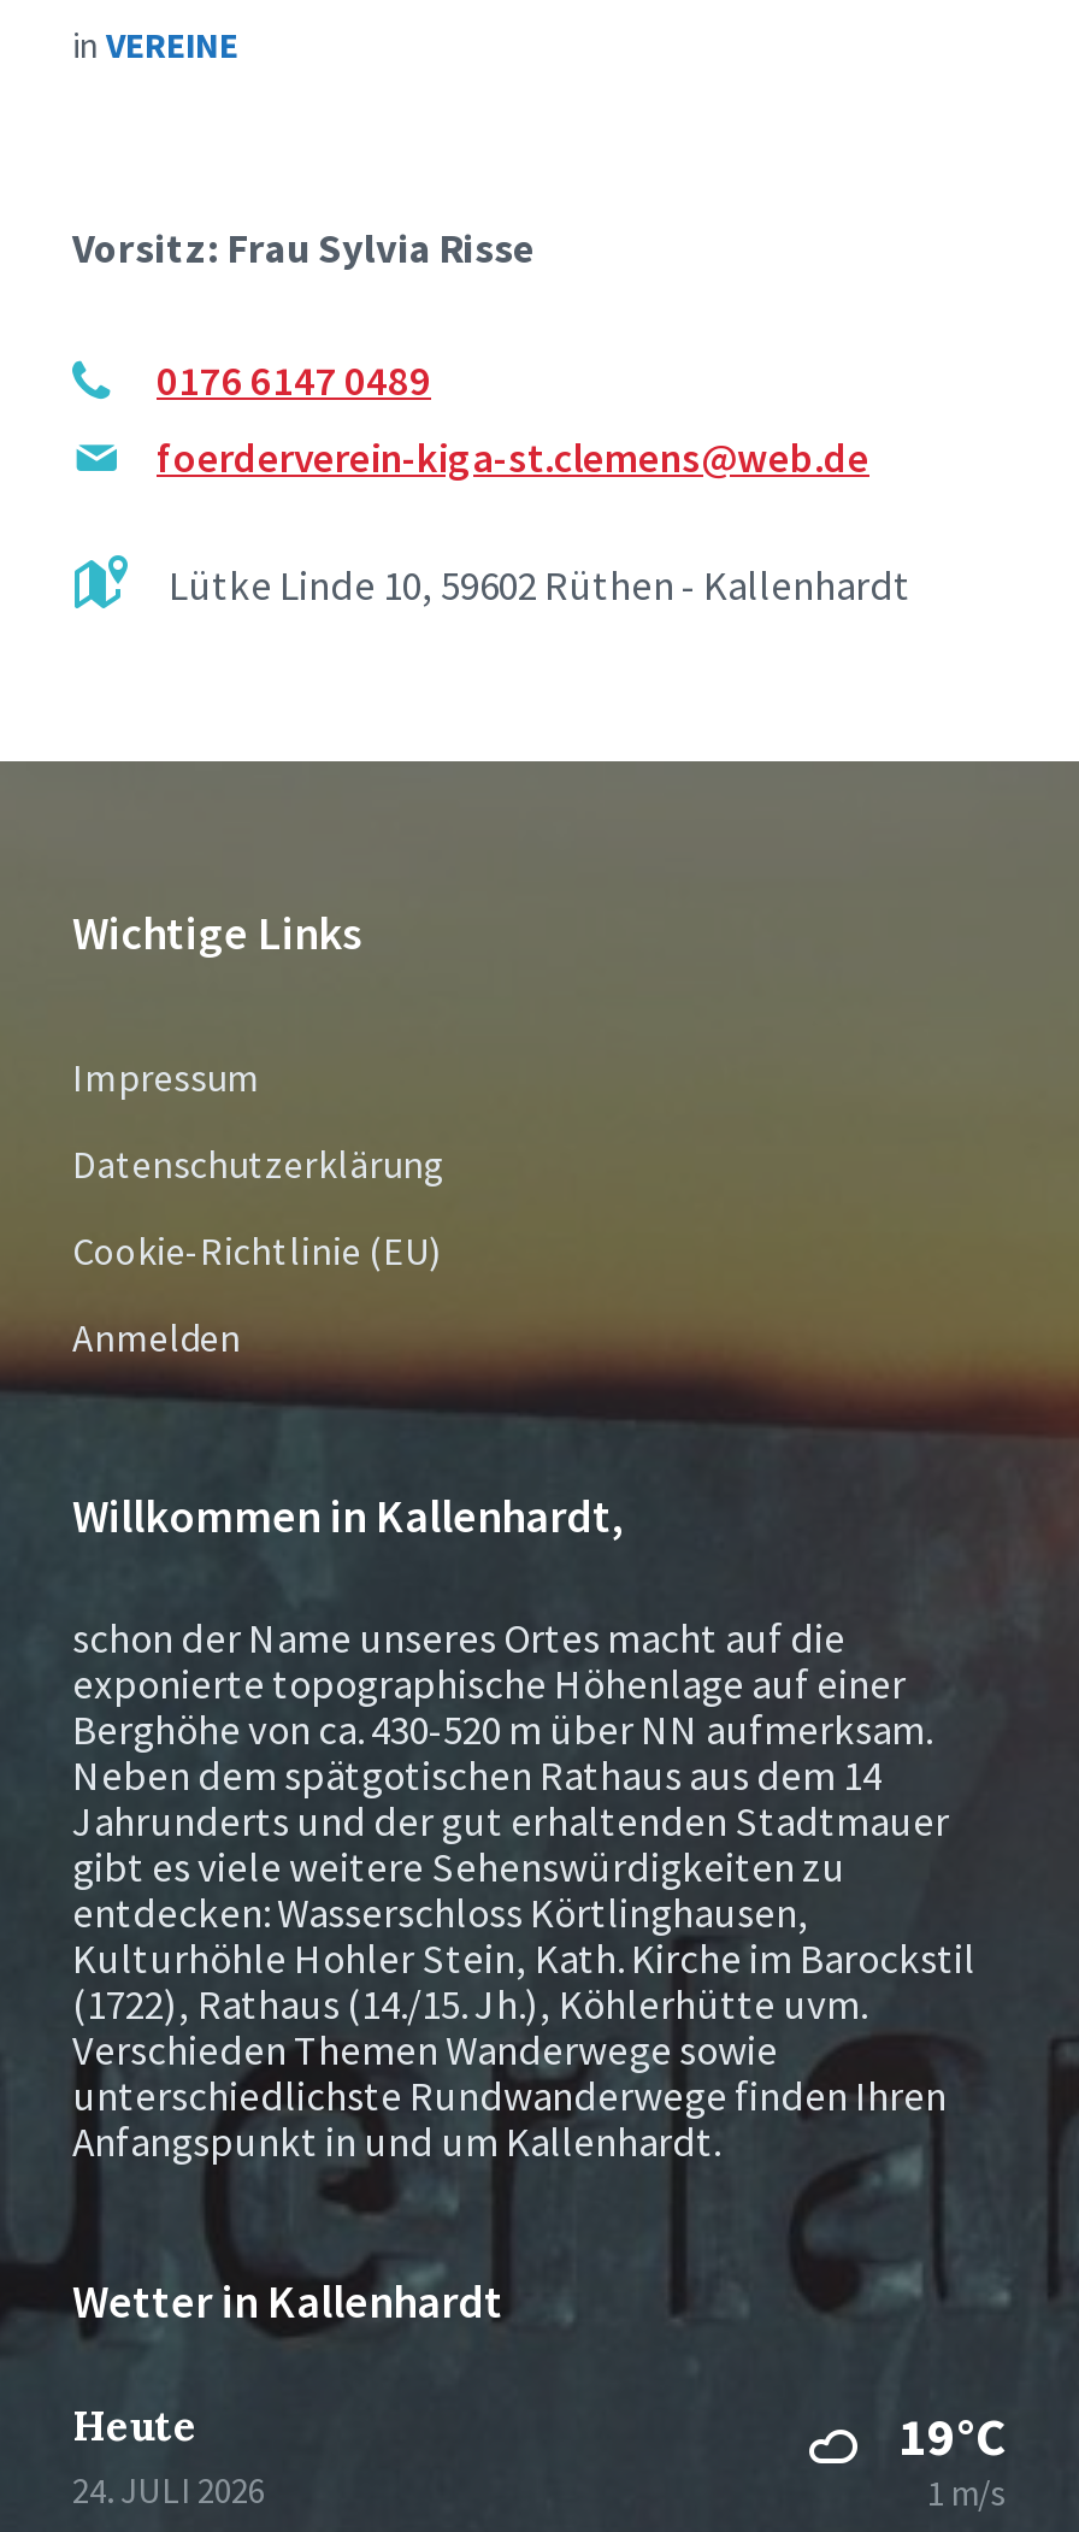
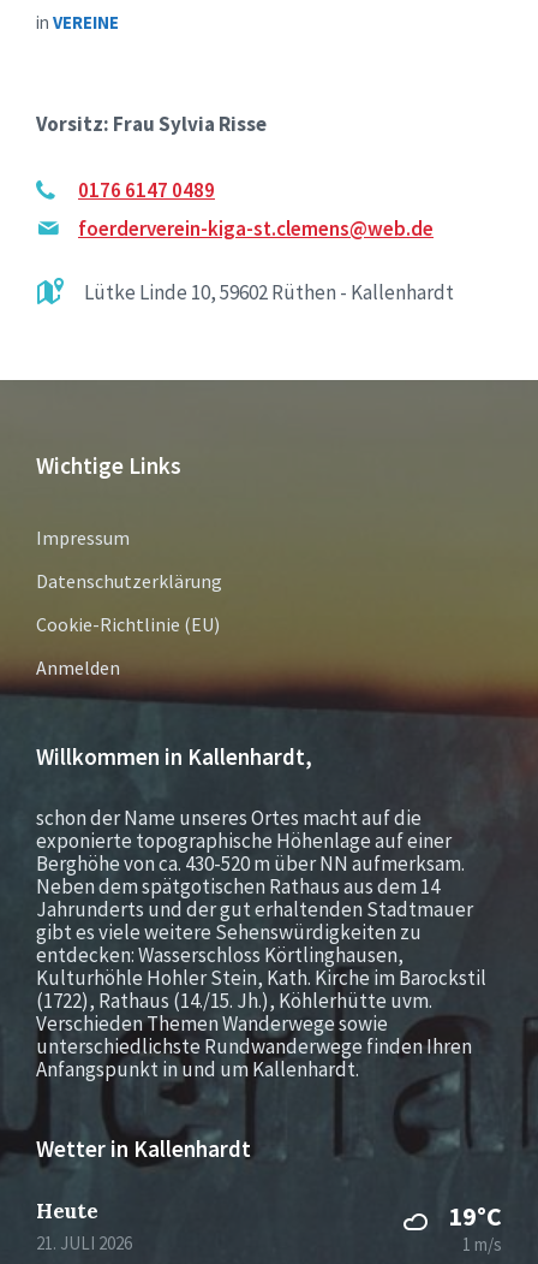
- 24. JULI 2026
+ 21. JULI 2026
